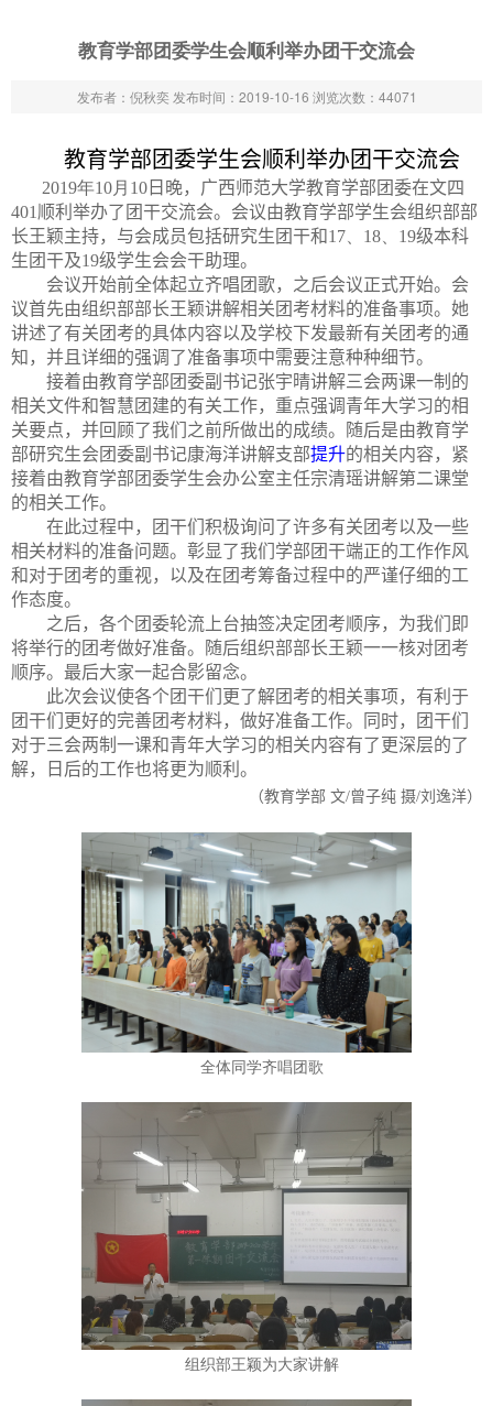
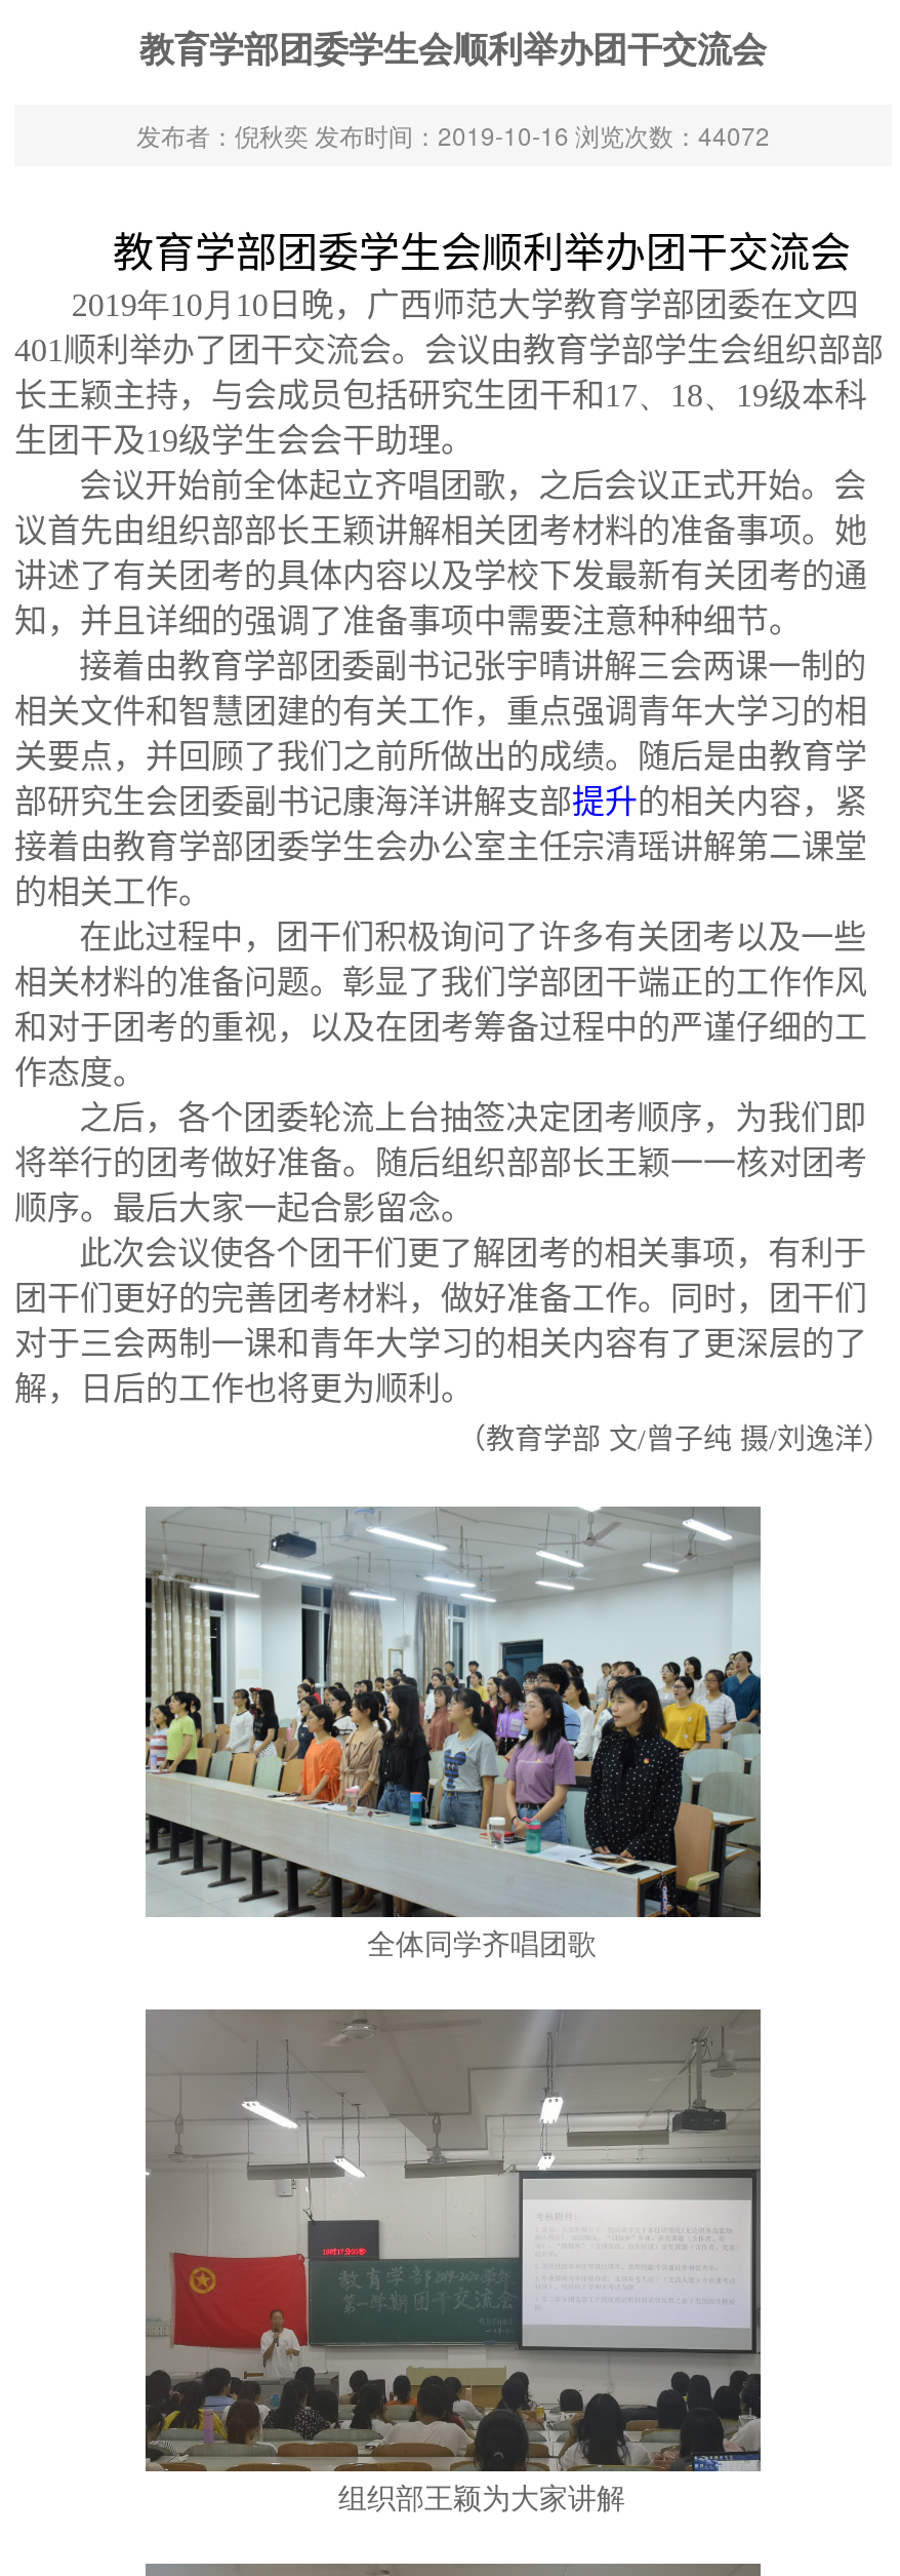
- 发布者：倪秋奕 发布时间：2019-10-16 浏览次数：44071
+ 发布者：倪秋奕 发布时间：2019-10-16 浏览次数：44072
